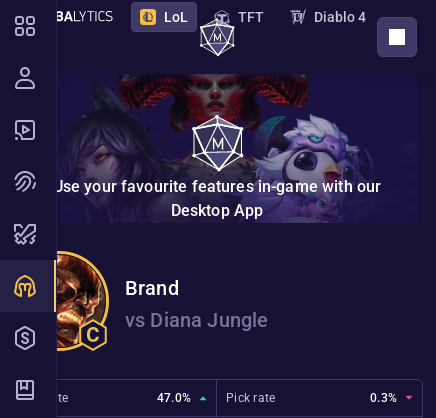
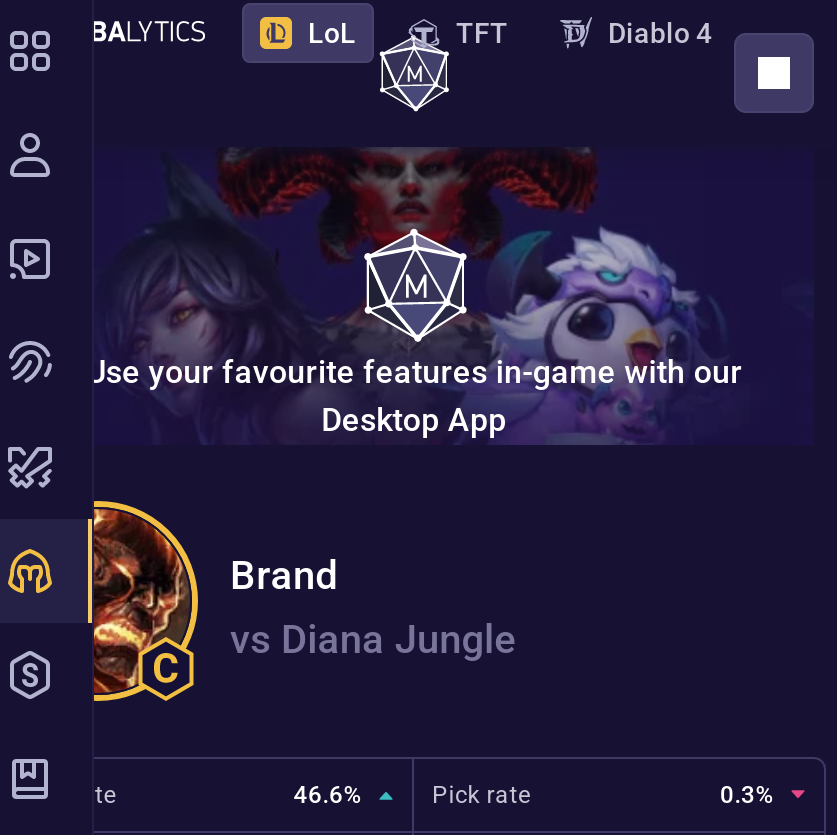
- 47.0%
+ 46.6%
